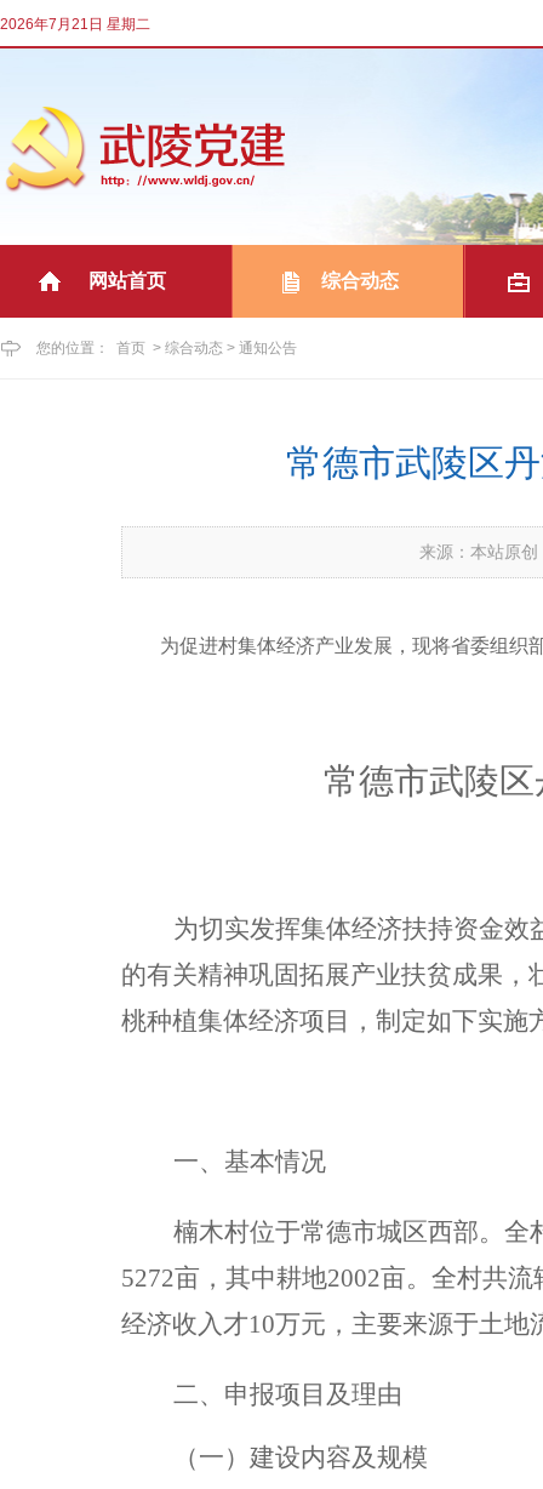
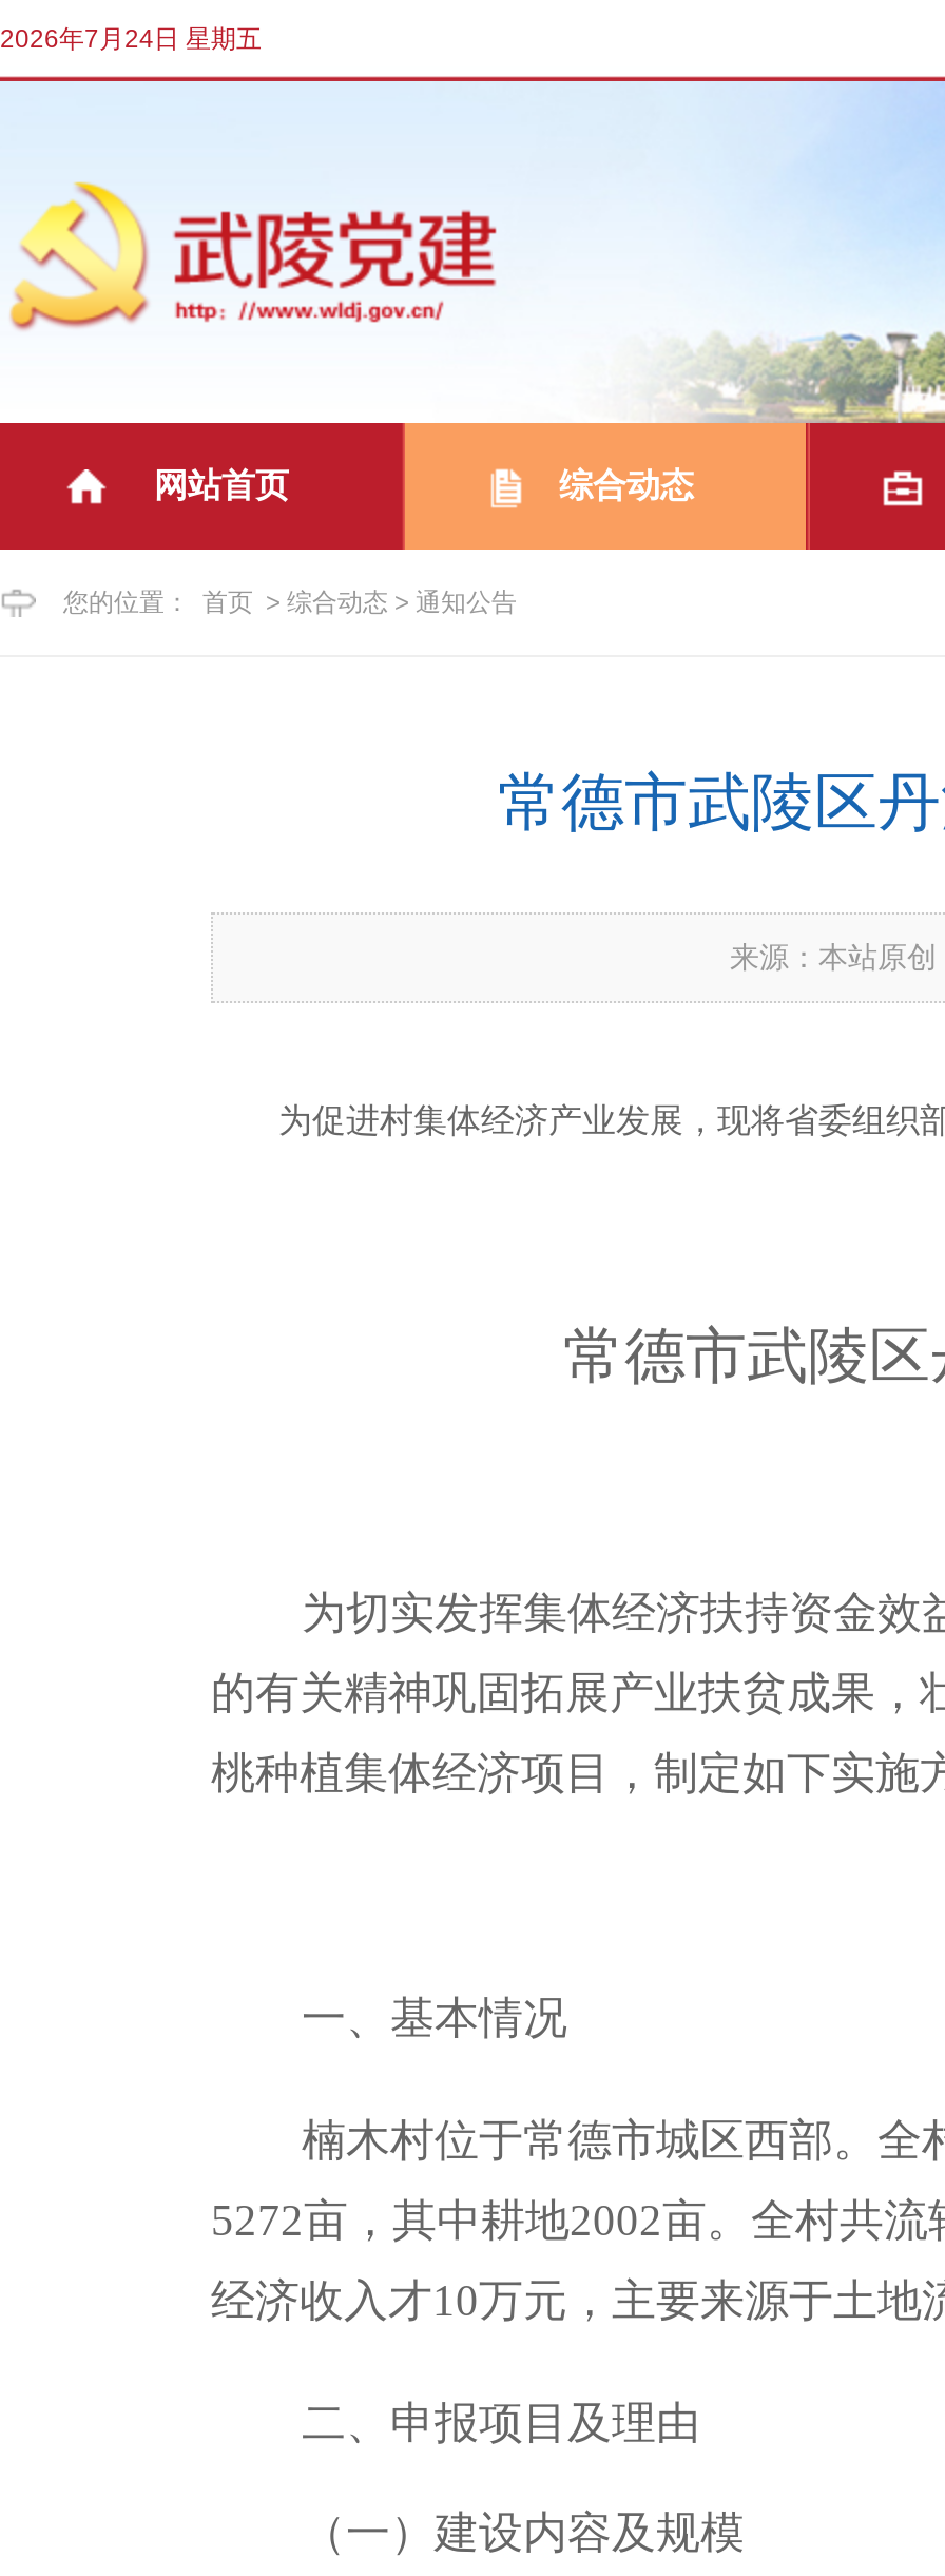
- 2026年7月21日 星期二
+ 2026年7月24日 星期五
